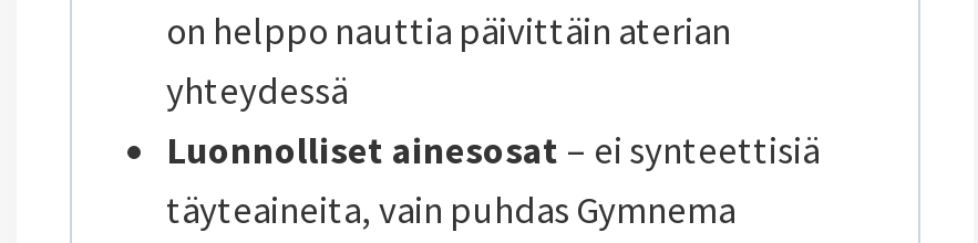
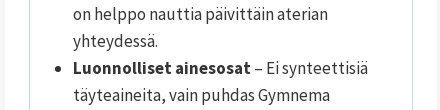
- yhteydessä
- Luonnolliset ainesosat – ei synteettisiä
+ yhteydessä.
+ Luonnolliset ainesosat – Ei synteettisiä
